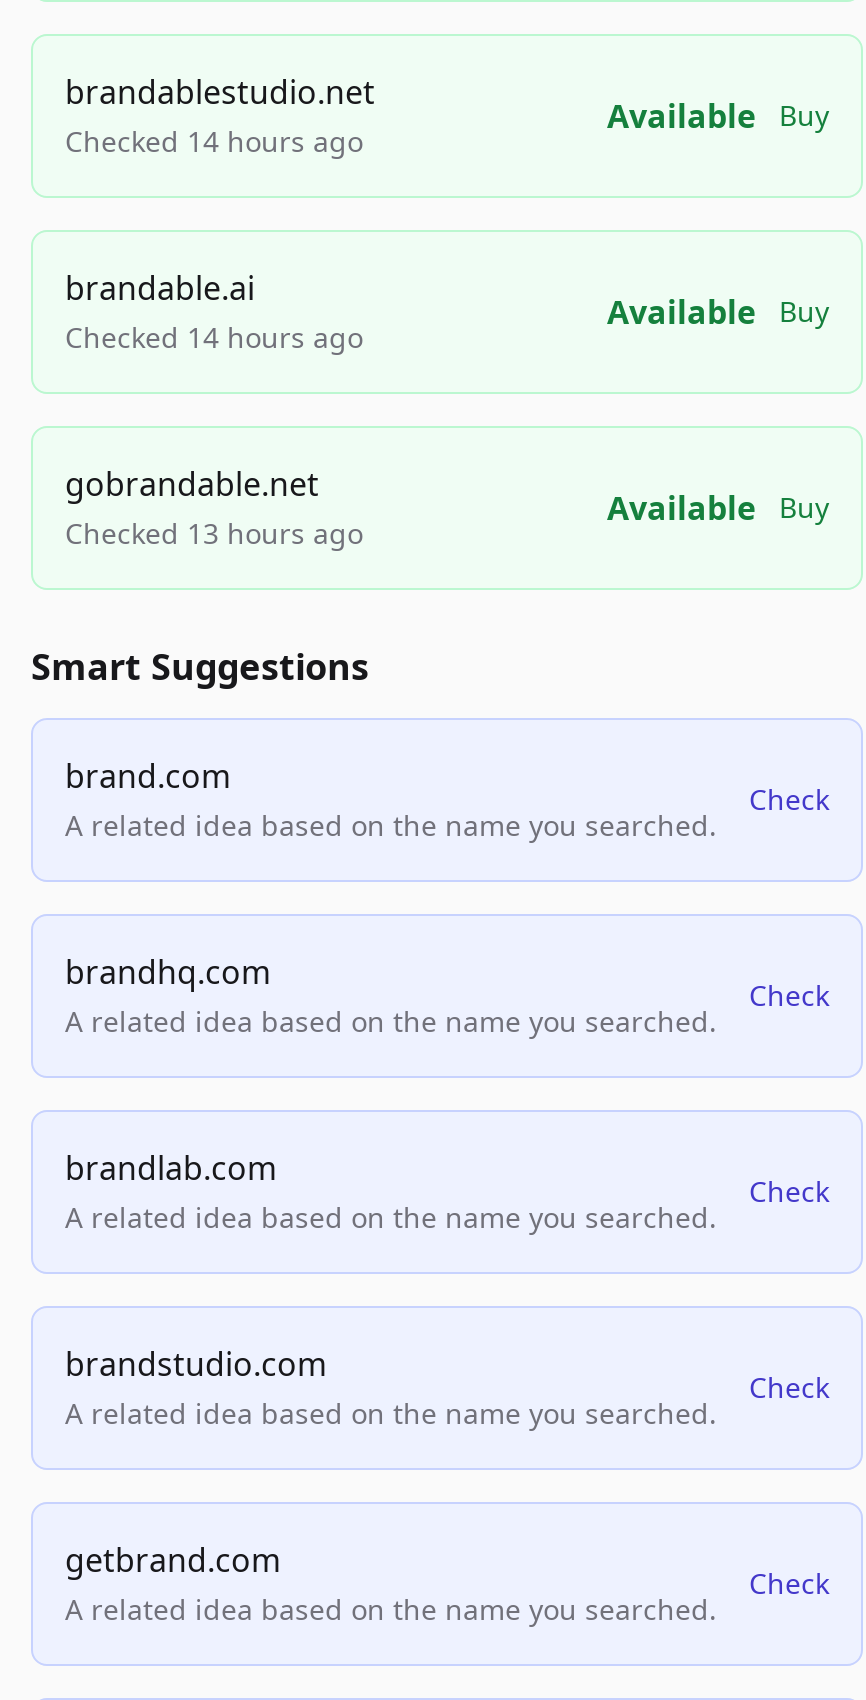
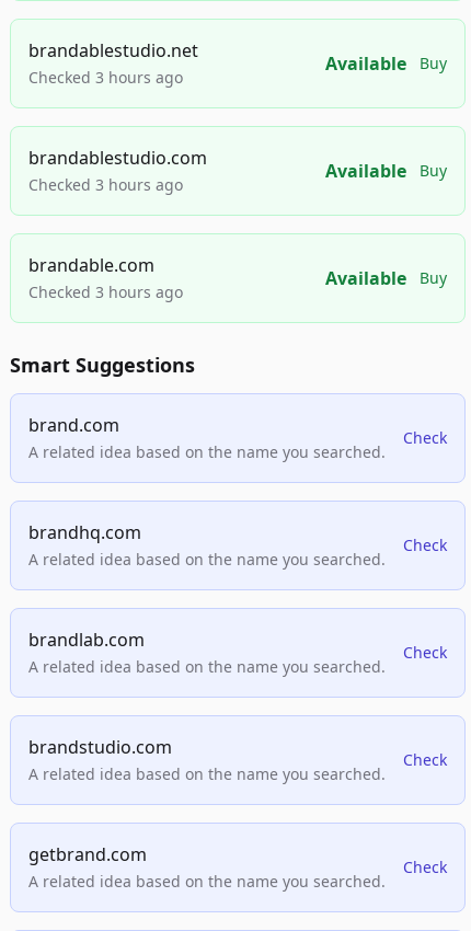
- Checked 14 hours ago
+ Checked 3 hours ago

- brandable.ai
- Checked 14 hours ago
+ brandablestudio.com
+ Checked 3 hours ago

- gobrandable.net
- Checked 13 hours ago
+ brandable.com
+ Checked 3 hours ago
